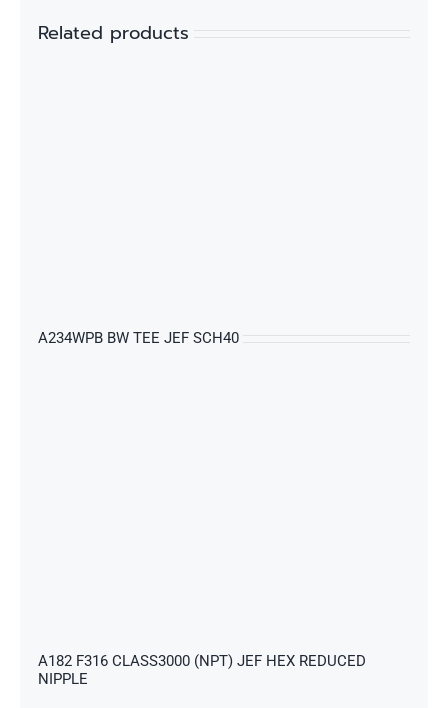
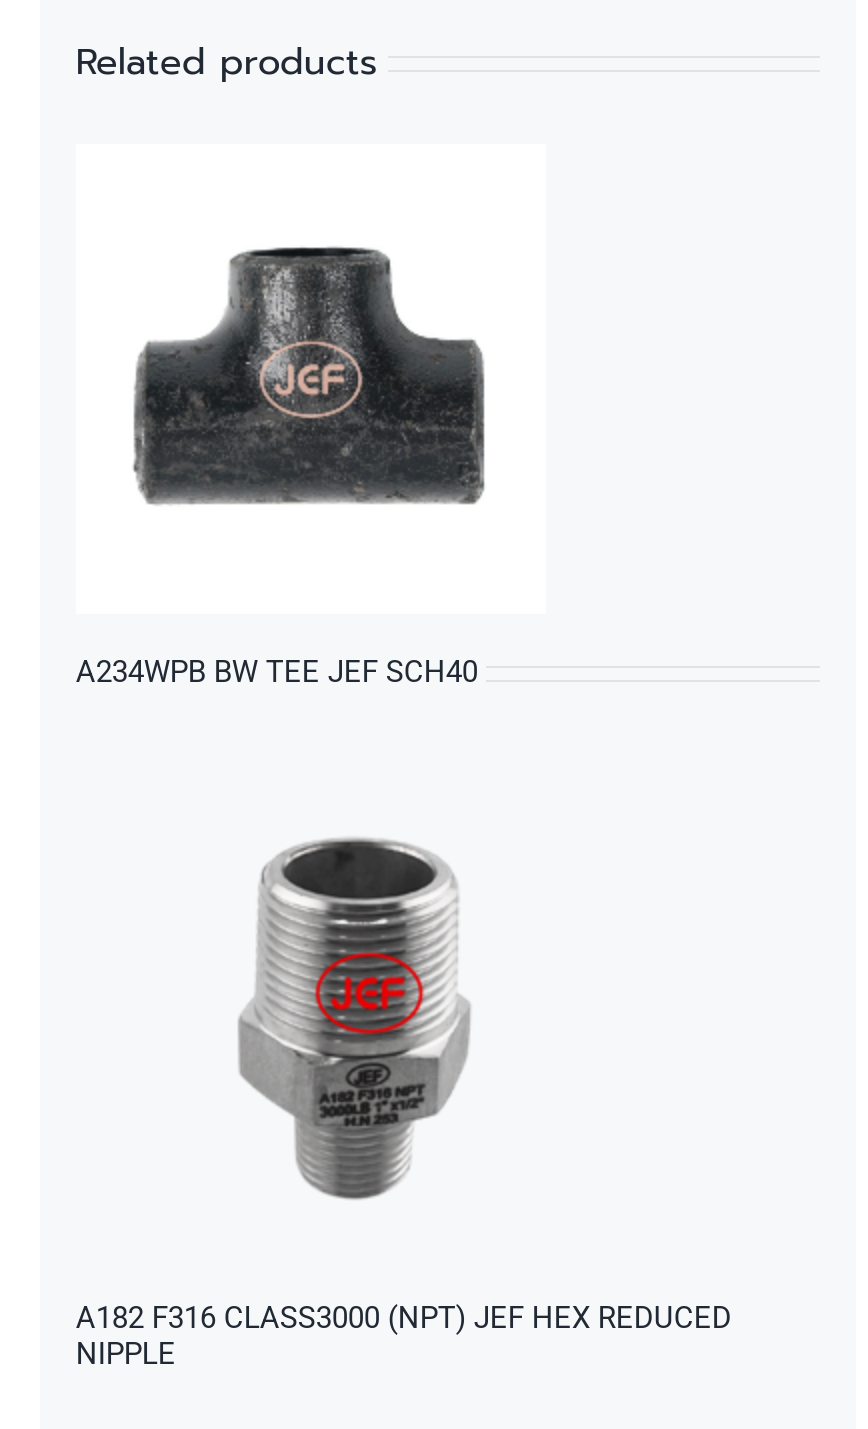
+ [image]

+ [image]
